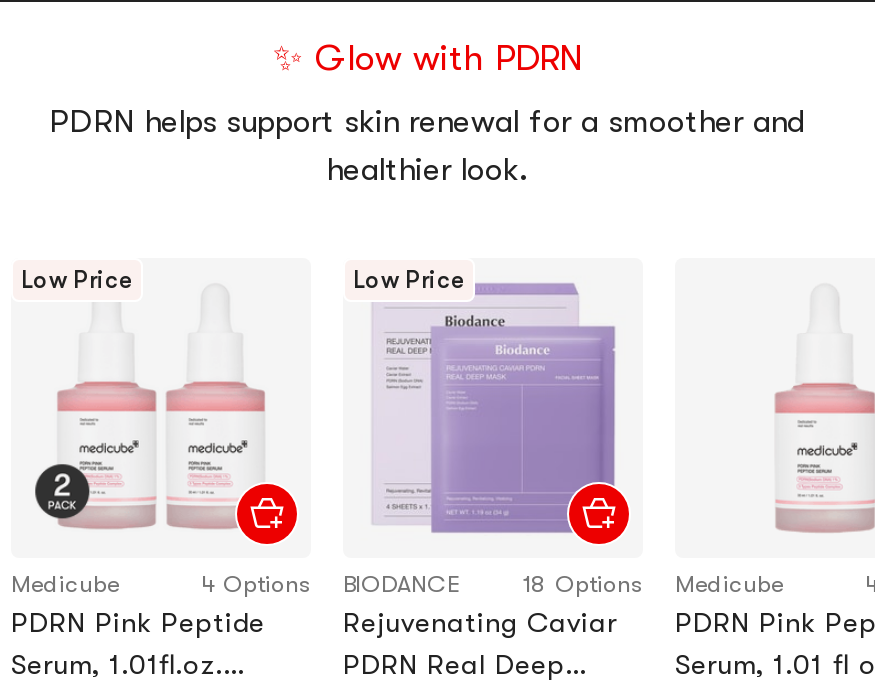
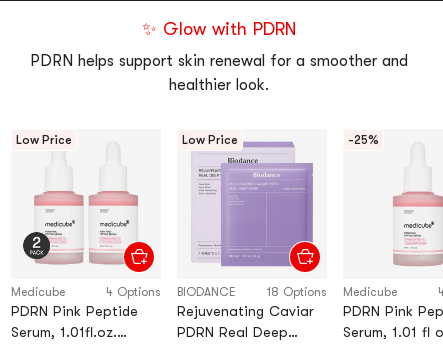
+ -25%
